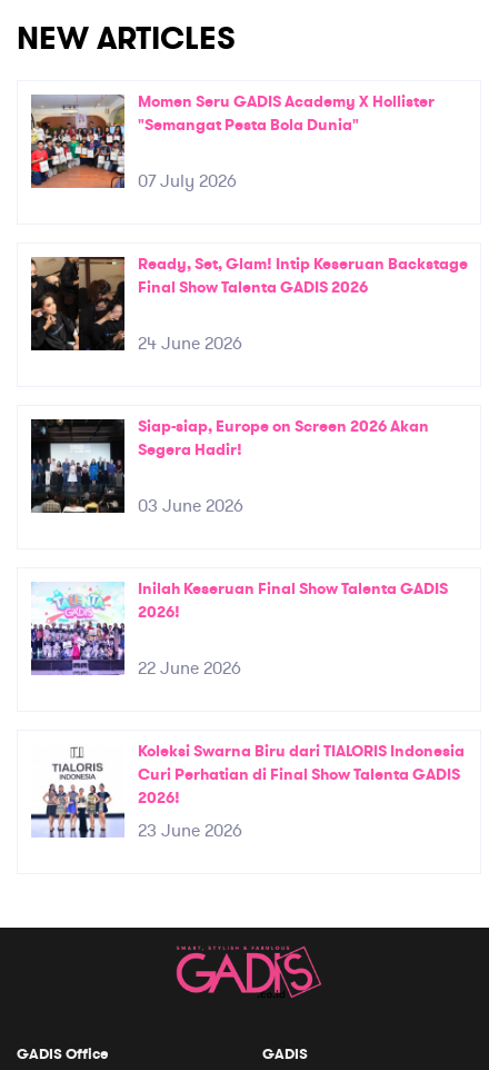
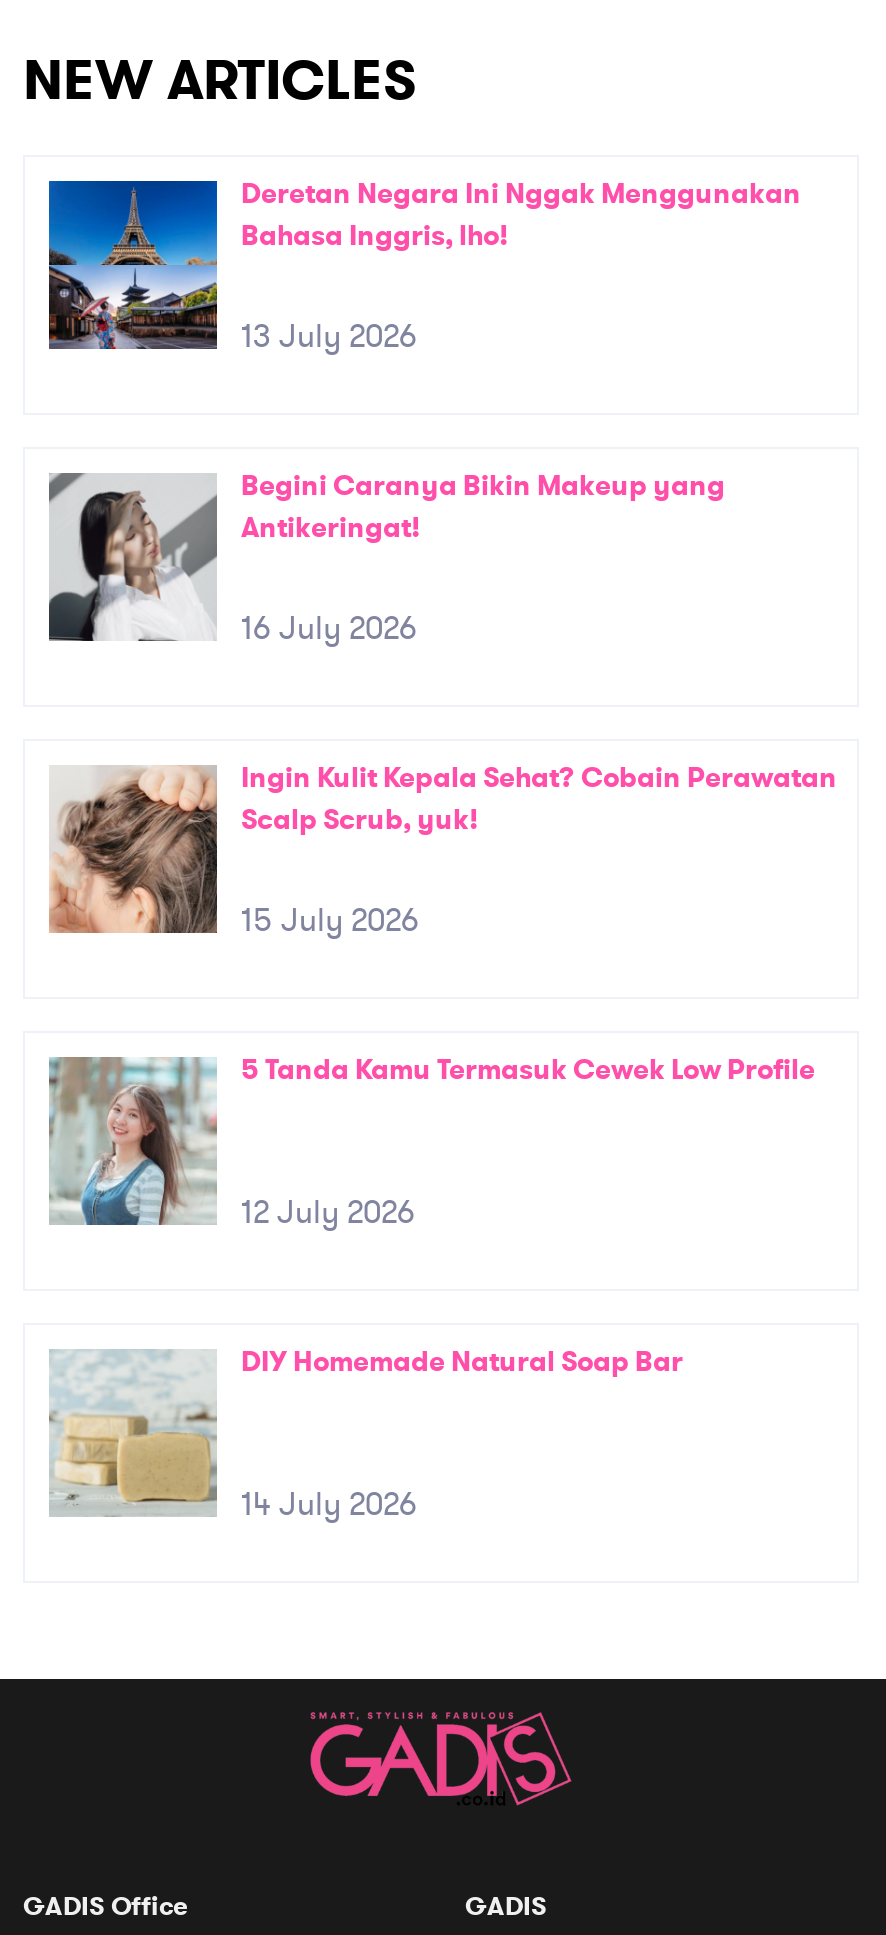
- [image]
- Momen Seru GADIS Academy X Hollister
- "Semangat Pesta Bola Dunia"
- 07 July 2026
- Ready, Set, Glam! Intip Keseruan Backstage
- Final Show Talenta GADIS 2026
- 24 June 2026
- Siap-siap, Europe on Screen 2026 Akan
- Segera Hadir!
- 03 June 2026
- Inilah Keseruan Final Show Talenta GADIS
- 2026!
- 22 June 2026
- Koleksi Swarna Biru dari TIALORIS Indonesia
- Curi Perhatian di Final Show Talenta GADIS
- 2026!
- 23 June 2026
+ [image]
+ Deretan Negara Ini Nggak Menggunakan
+ Bahasa Inggris, lho!
+ 13 July 2026
+ Begini Caranya Bikin Makeup yang
+ Antikeringat!
+ 16 July 2026
+ Ingin Kulit Kepala Sehat? Cobain Perawatan
+ Scalp Scrub, yuk!
+ 15 July 2026
+ 5 Tanda Kamu Termasuk Cewek Low Profile
+ 12 July 2026
+ DIY Homemade Natural Soap Bar
+ 14 July 2026

- [image]
+ [image]

- [image]
+ [image]

- [image]
+ [image]

- [image]
+ [image]
